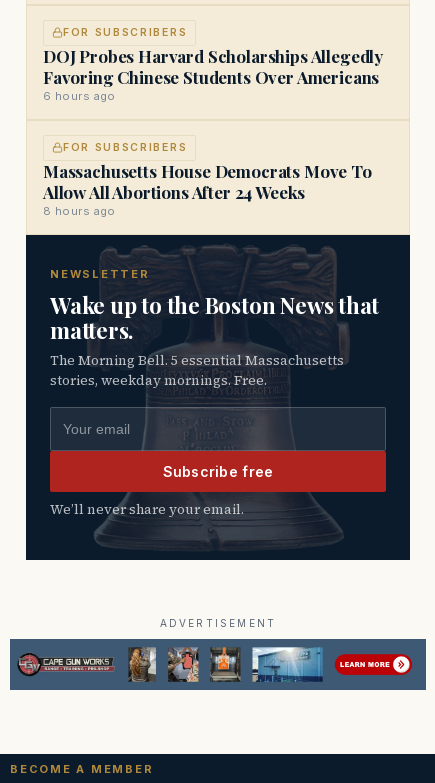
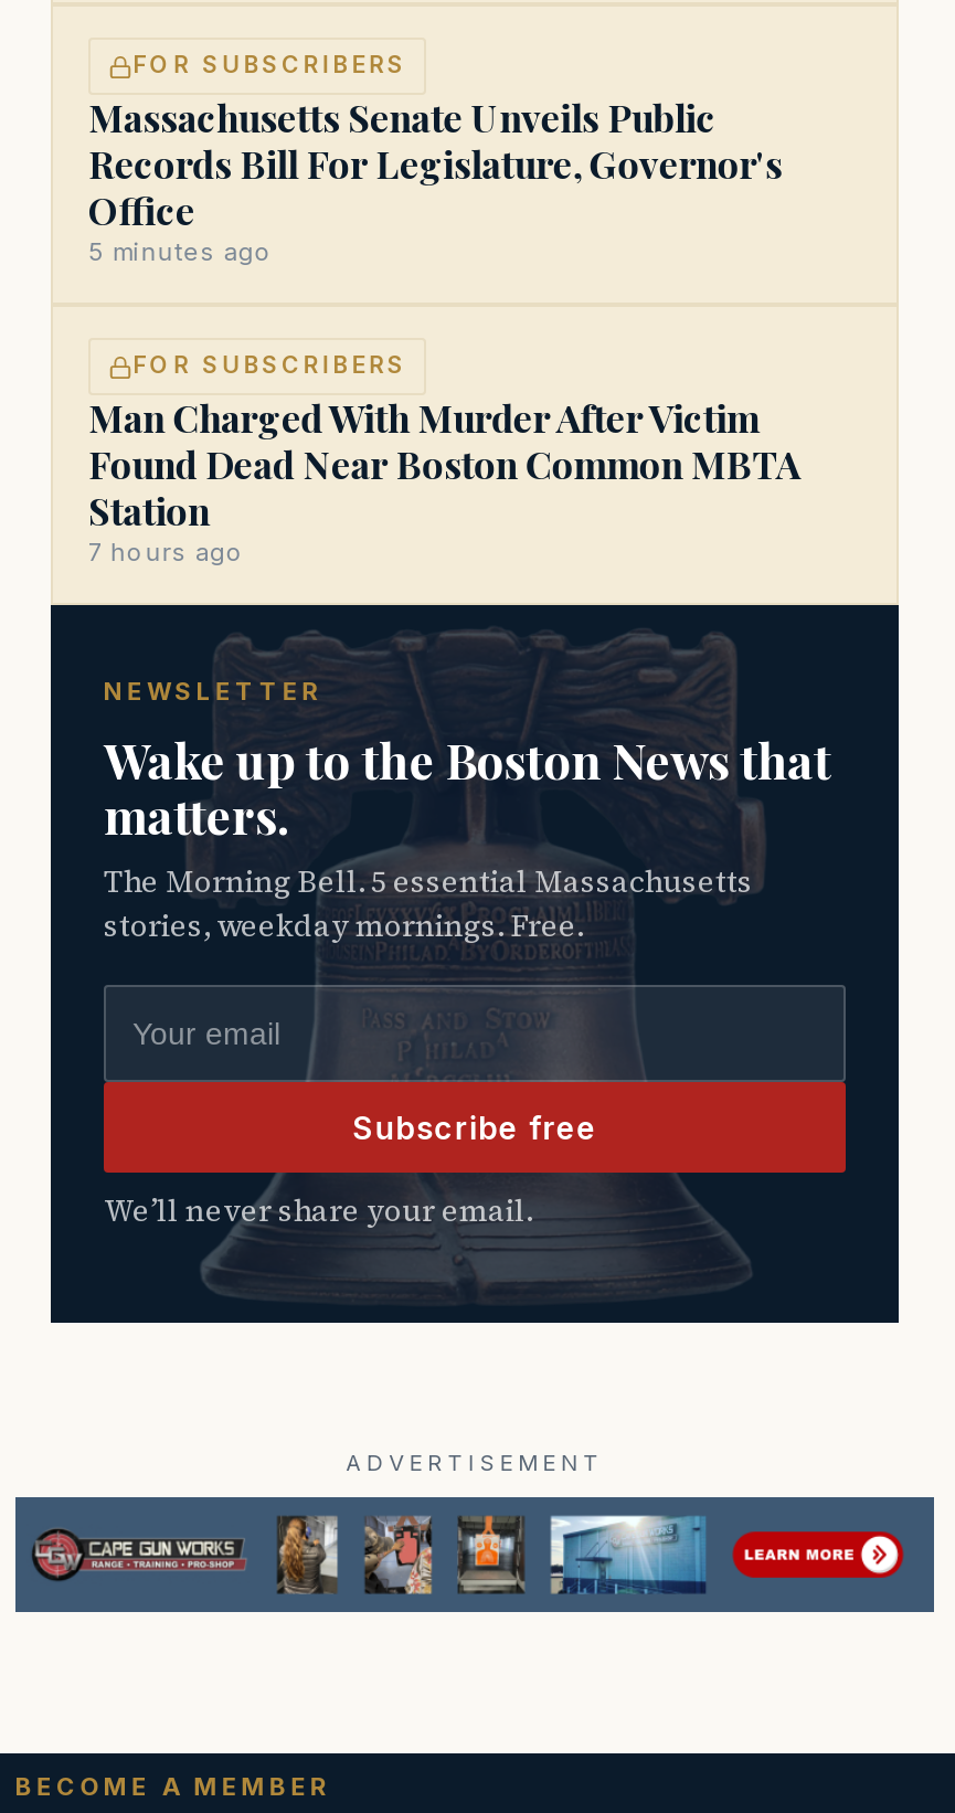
- DOJ Probes Harvard Scholarships Allegedly
- Favoring Chinese Students Over Americans
- 6 hours ago
+ Massachusetts Senate Unveils Public
+ Records Bill For Legislature, Governor's
+ Office
+ 5 minutes ago

- Massachusetts House Democrats Move To
- Allow All Abortions After 24 Weeks
- 8 hours ago
+ Man Charged With Murder After Victim
+ Found Dead Near Boston Common MBTA
+ Station
+ 7 hours ago
